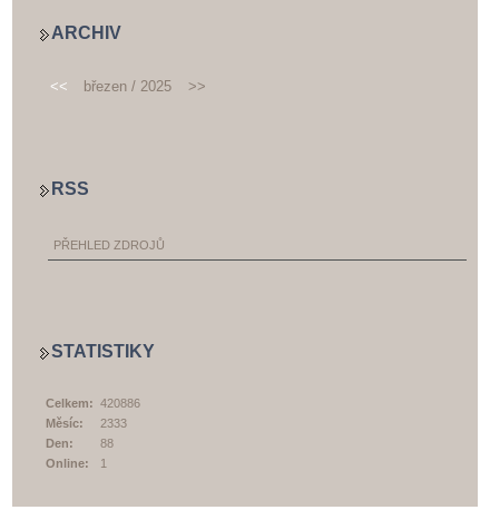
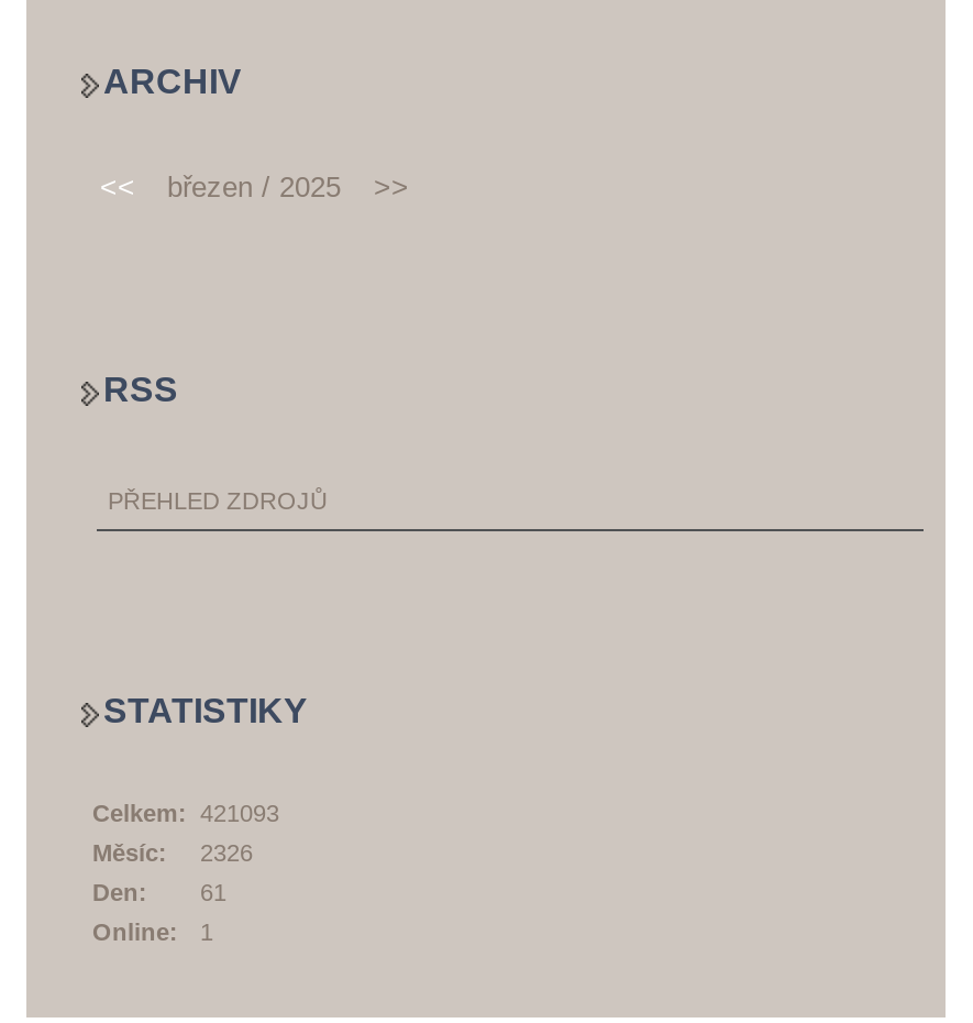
- Celkem: 420886
+ Celkem: 421093

- Měsíc: 2333
+ Měsíc: 2326

- Den: 88
+ Den: 61
